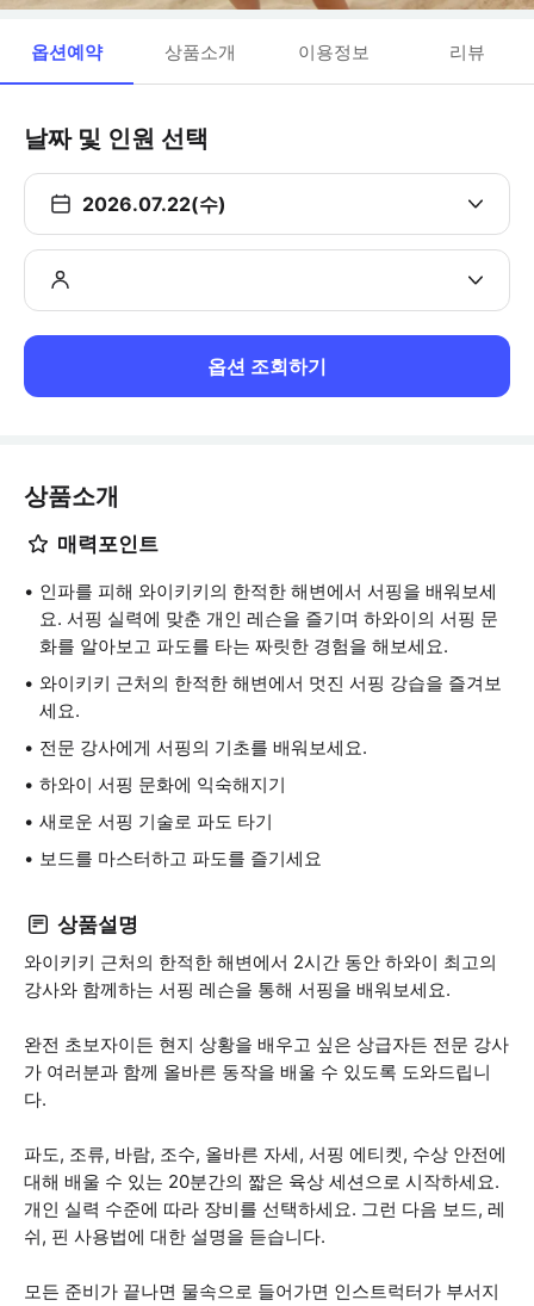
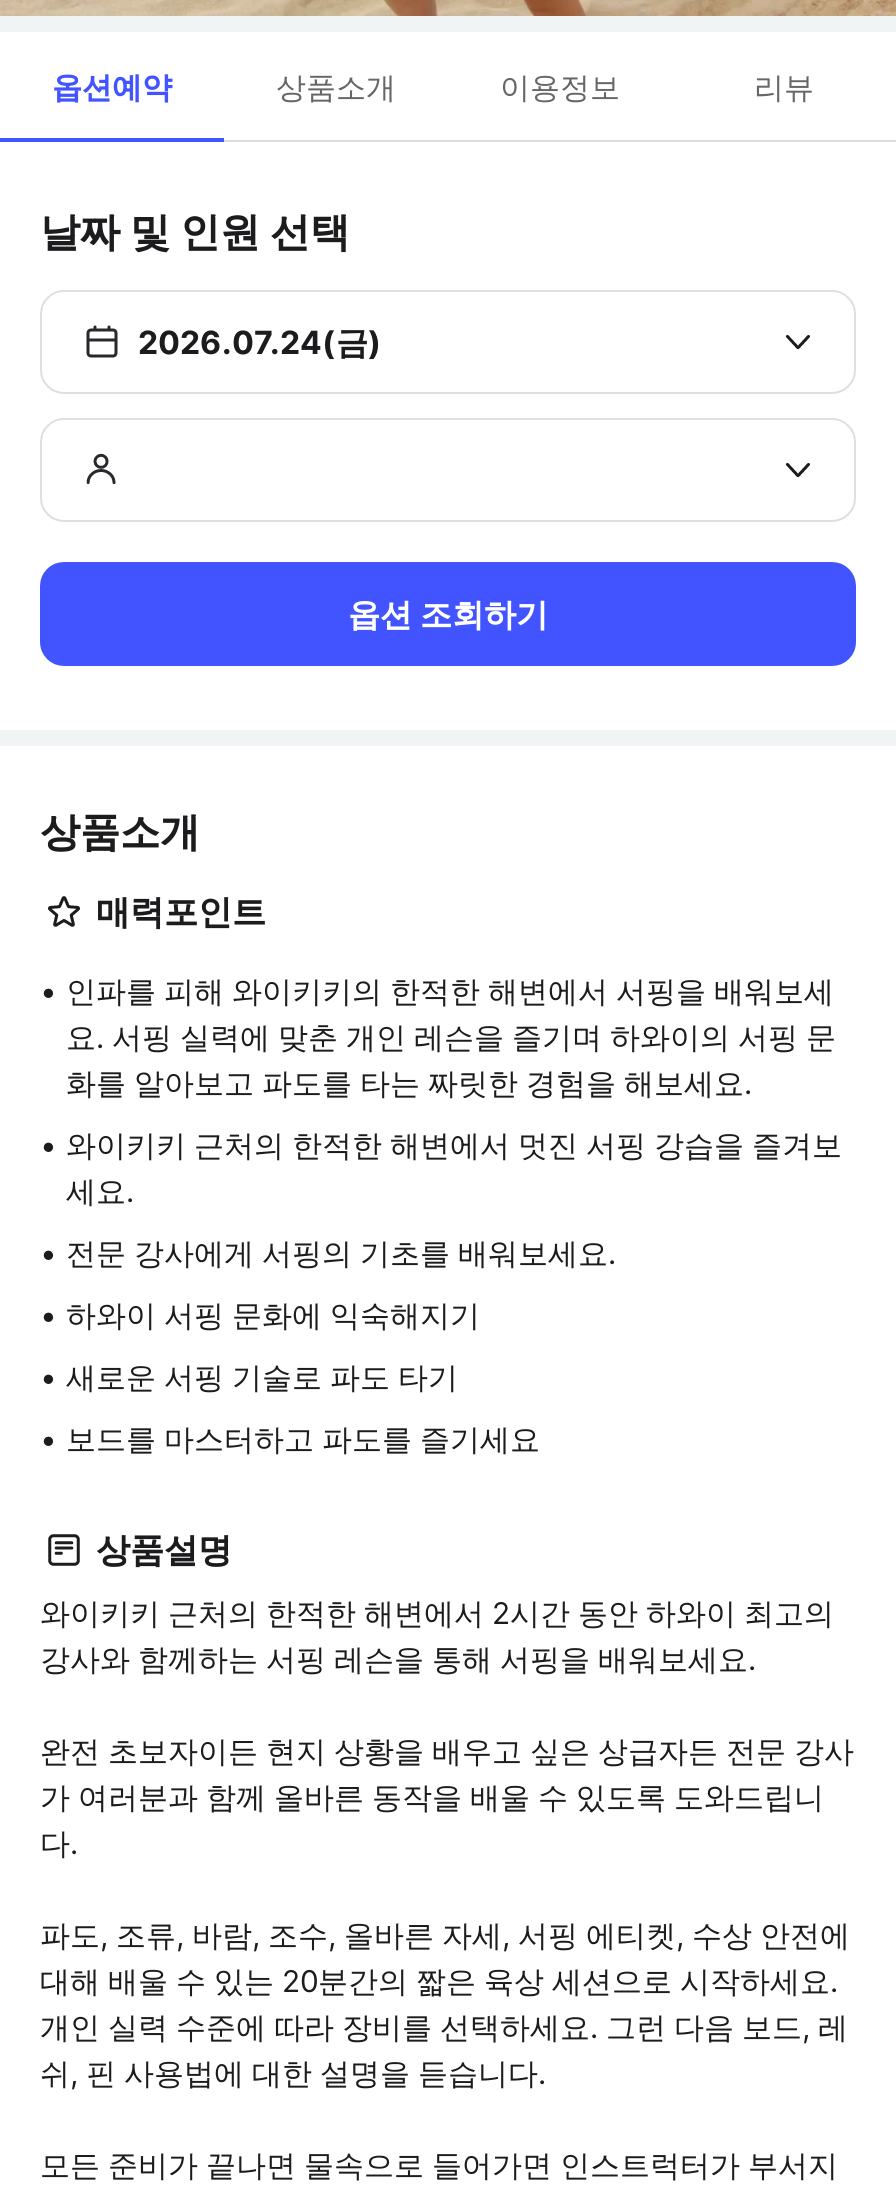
- 2026.07.22(수)
+ 2026.07.24(금)
